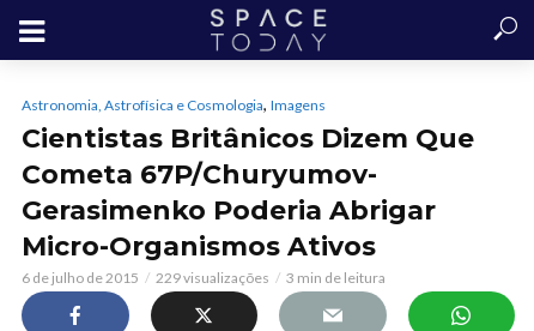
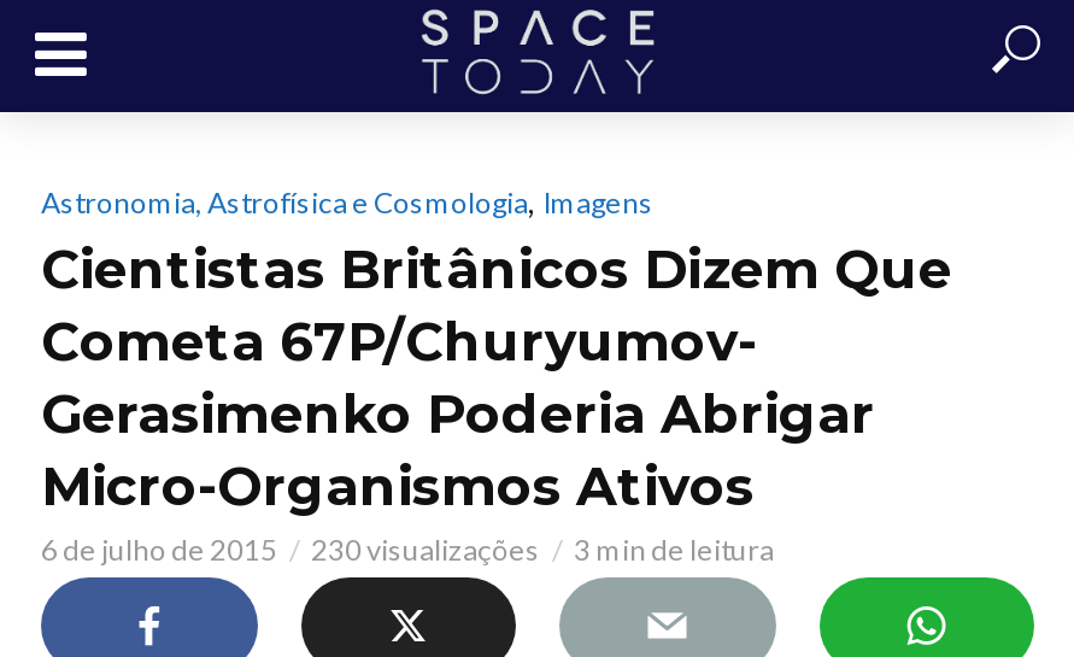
- 229 visualizações
+ 230 visualizações
